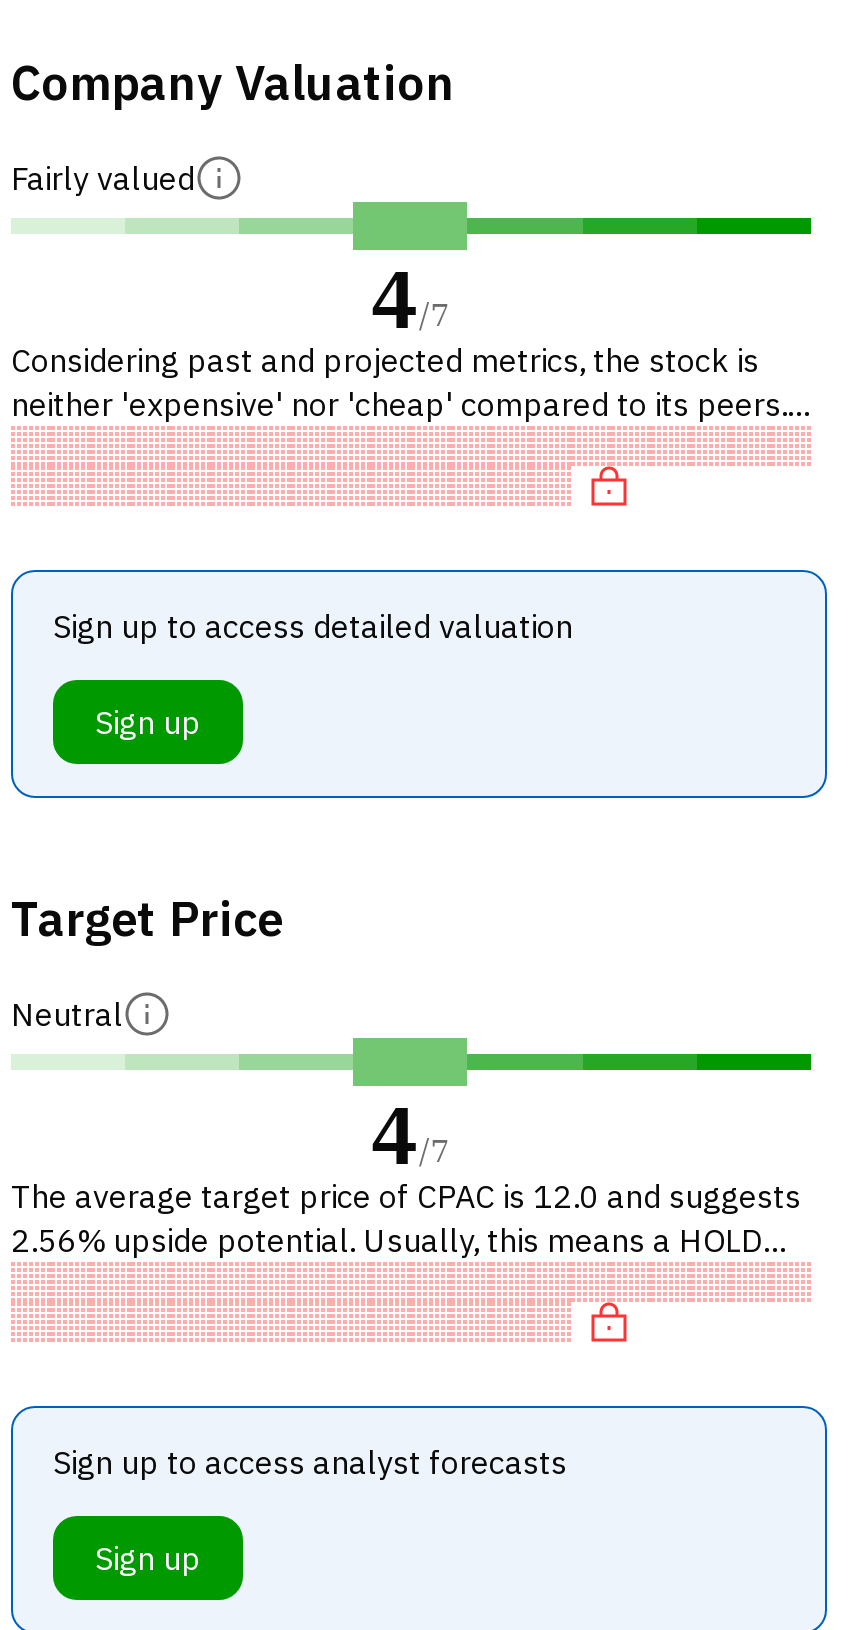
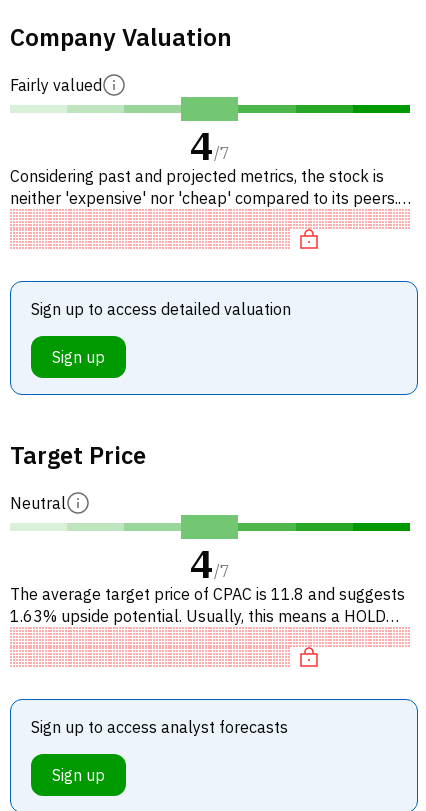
- The average target price of CPAC is 12.0 and suggests
+ The average target price of CPAC is 11.8 and suggests

- 2.56% upside potential. Usually, this means a HOLD
+ 1.63% upside potential. Usually, this means a HOLD
